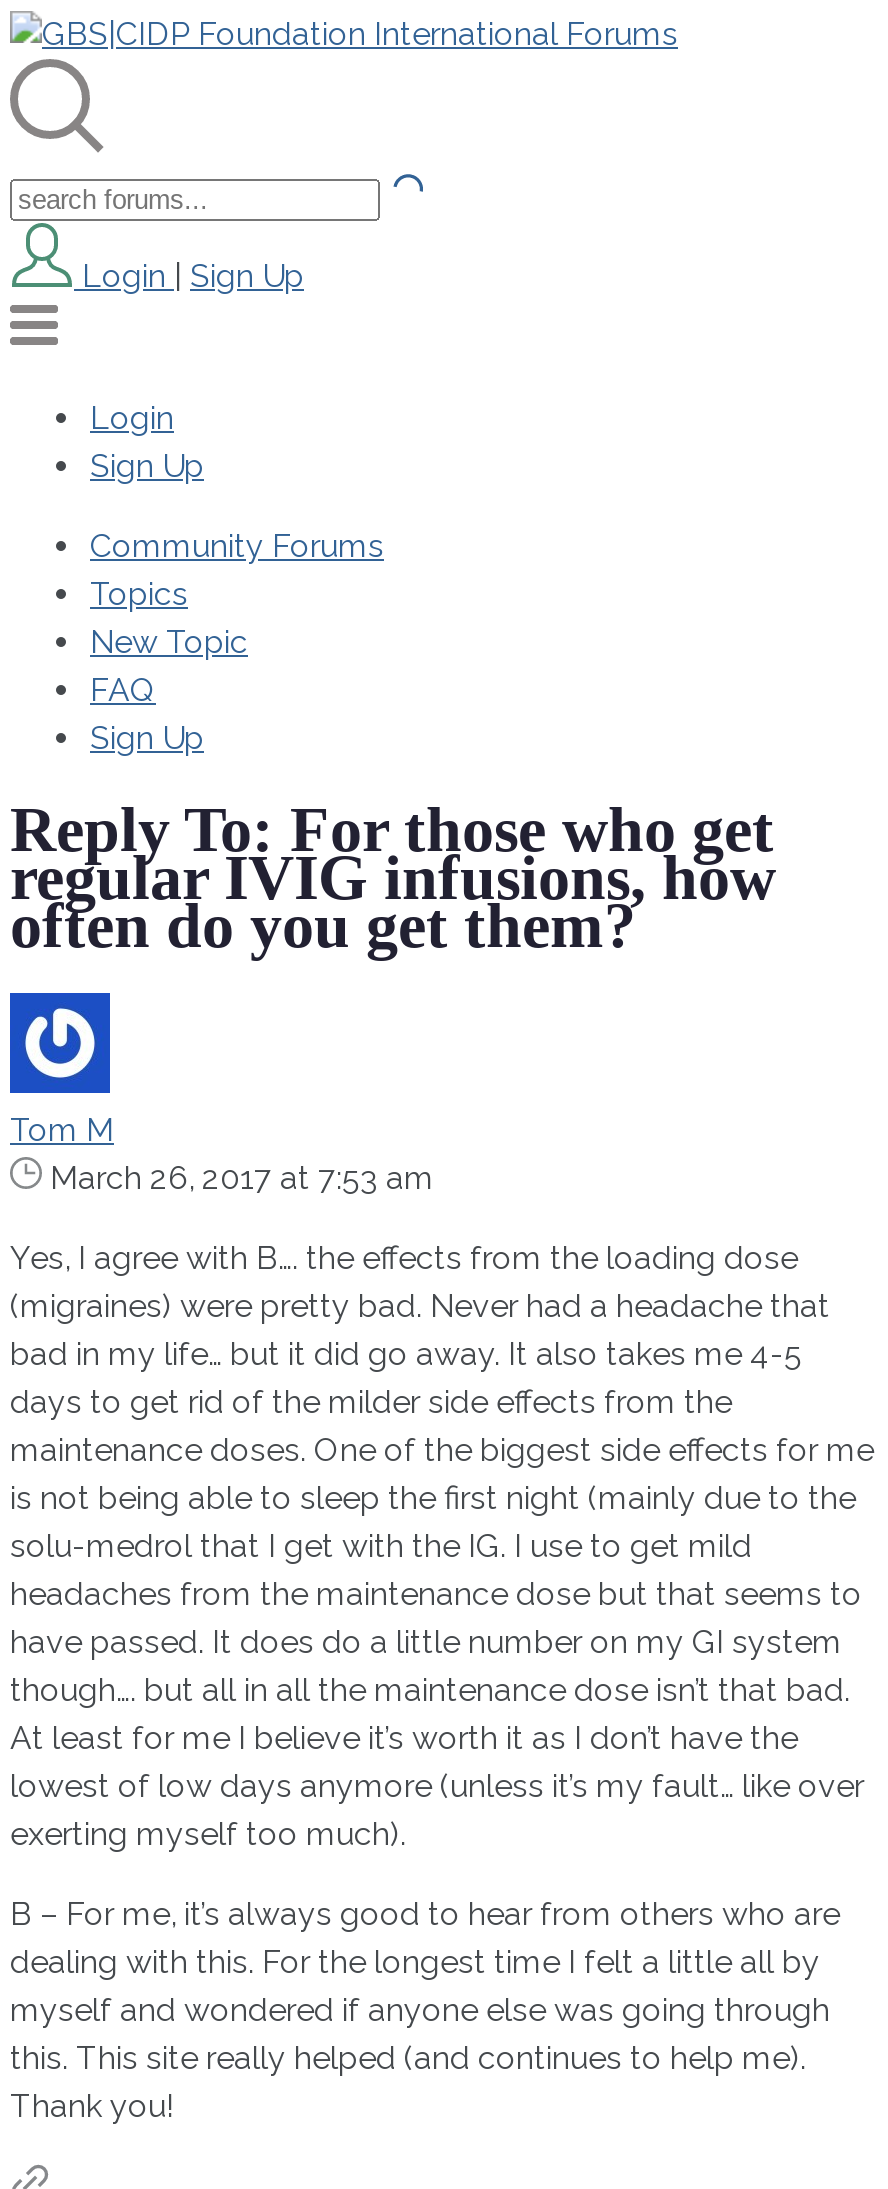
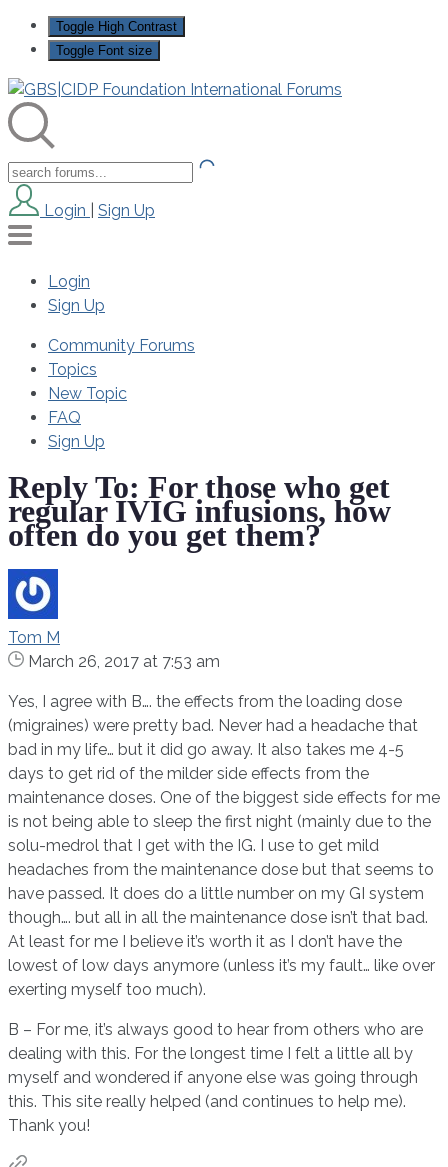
+ Toggle High Contrast
+ Toggle Font size
